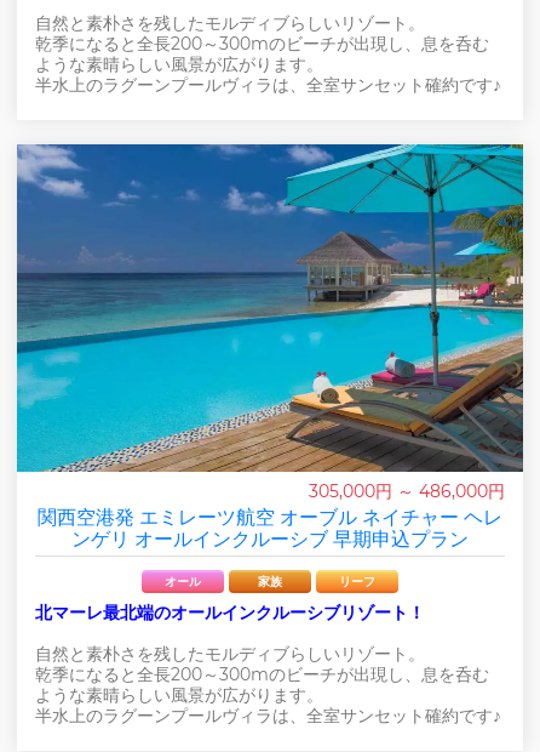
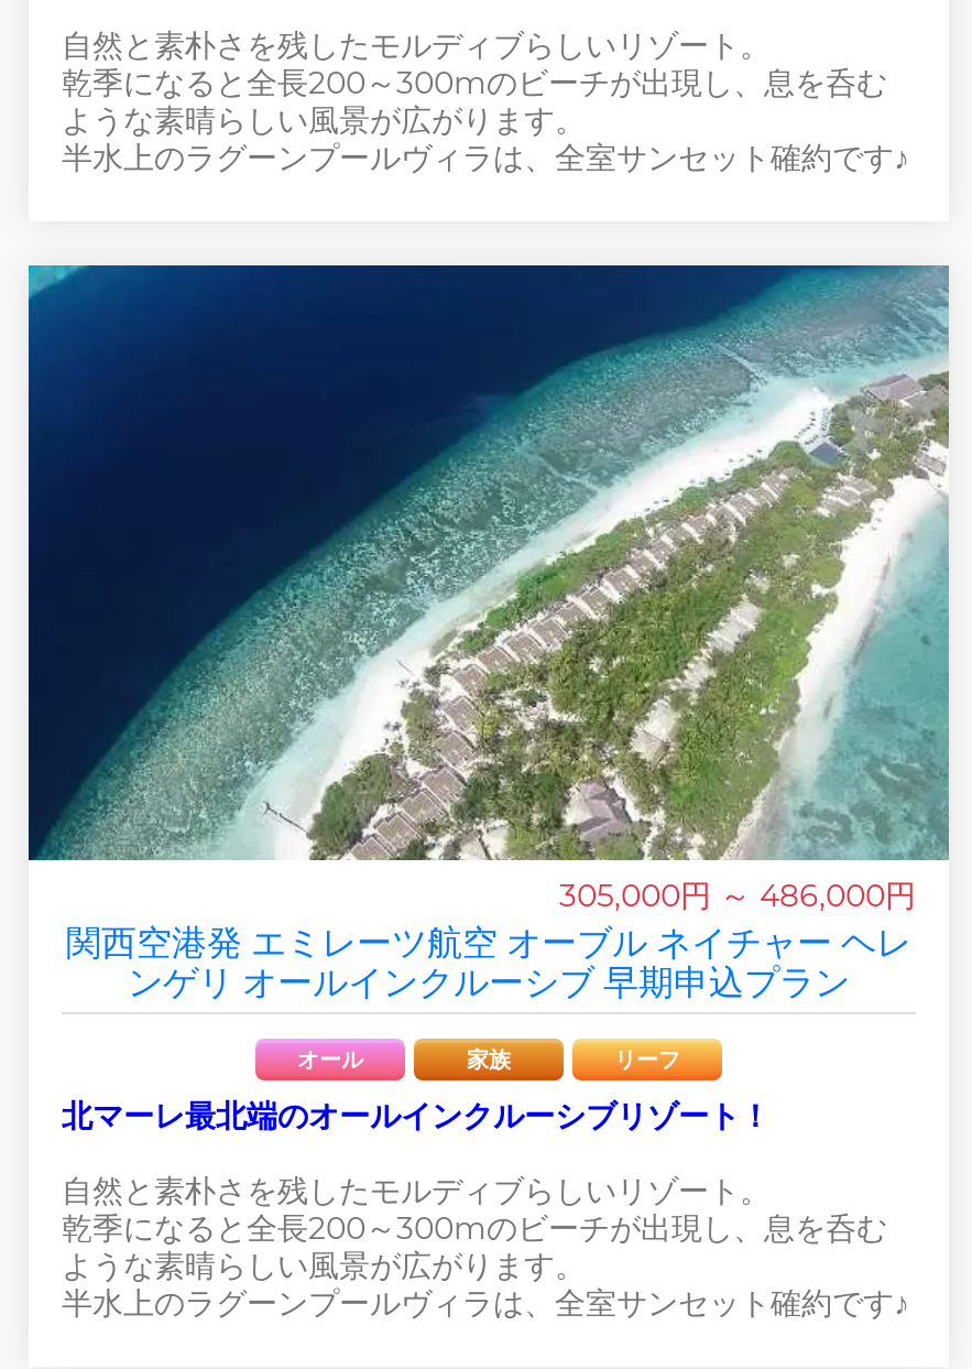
- [image]
+ [image]
